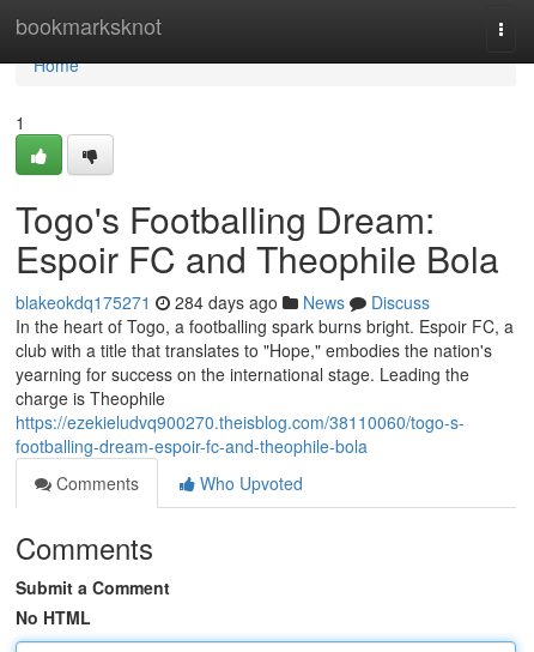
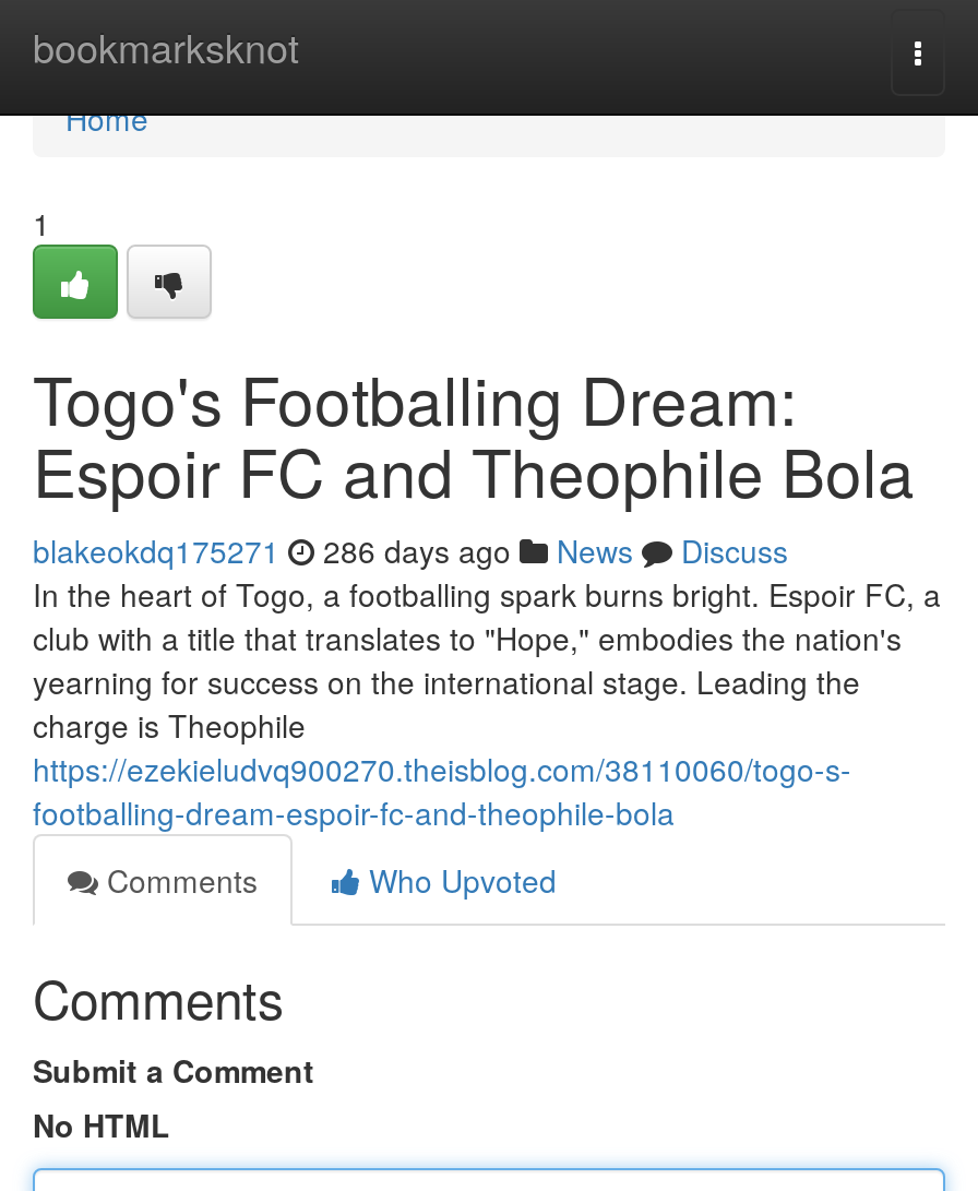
- blakeokdq175271 284 days ago News Discuss
+ blakeokdq175271 286 days ago News Discuss
